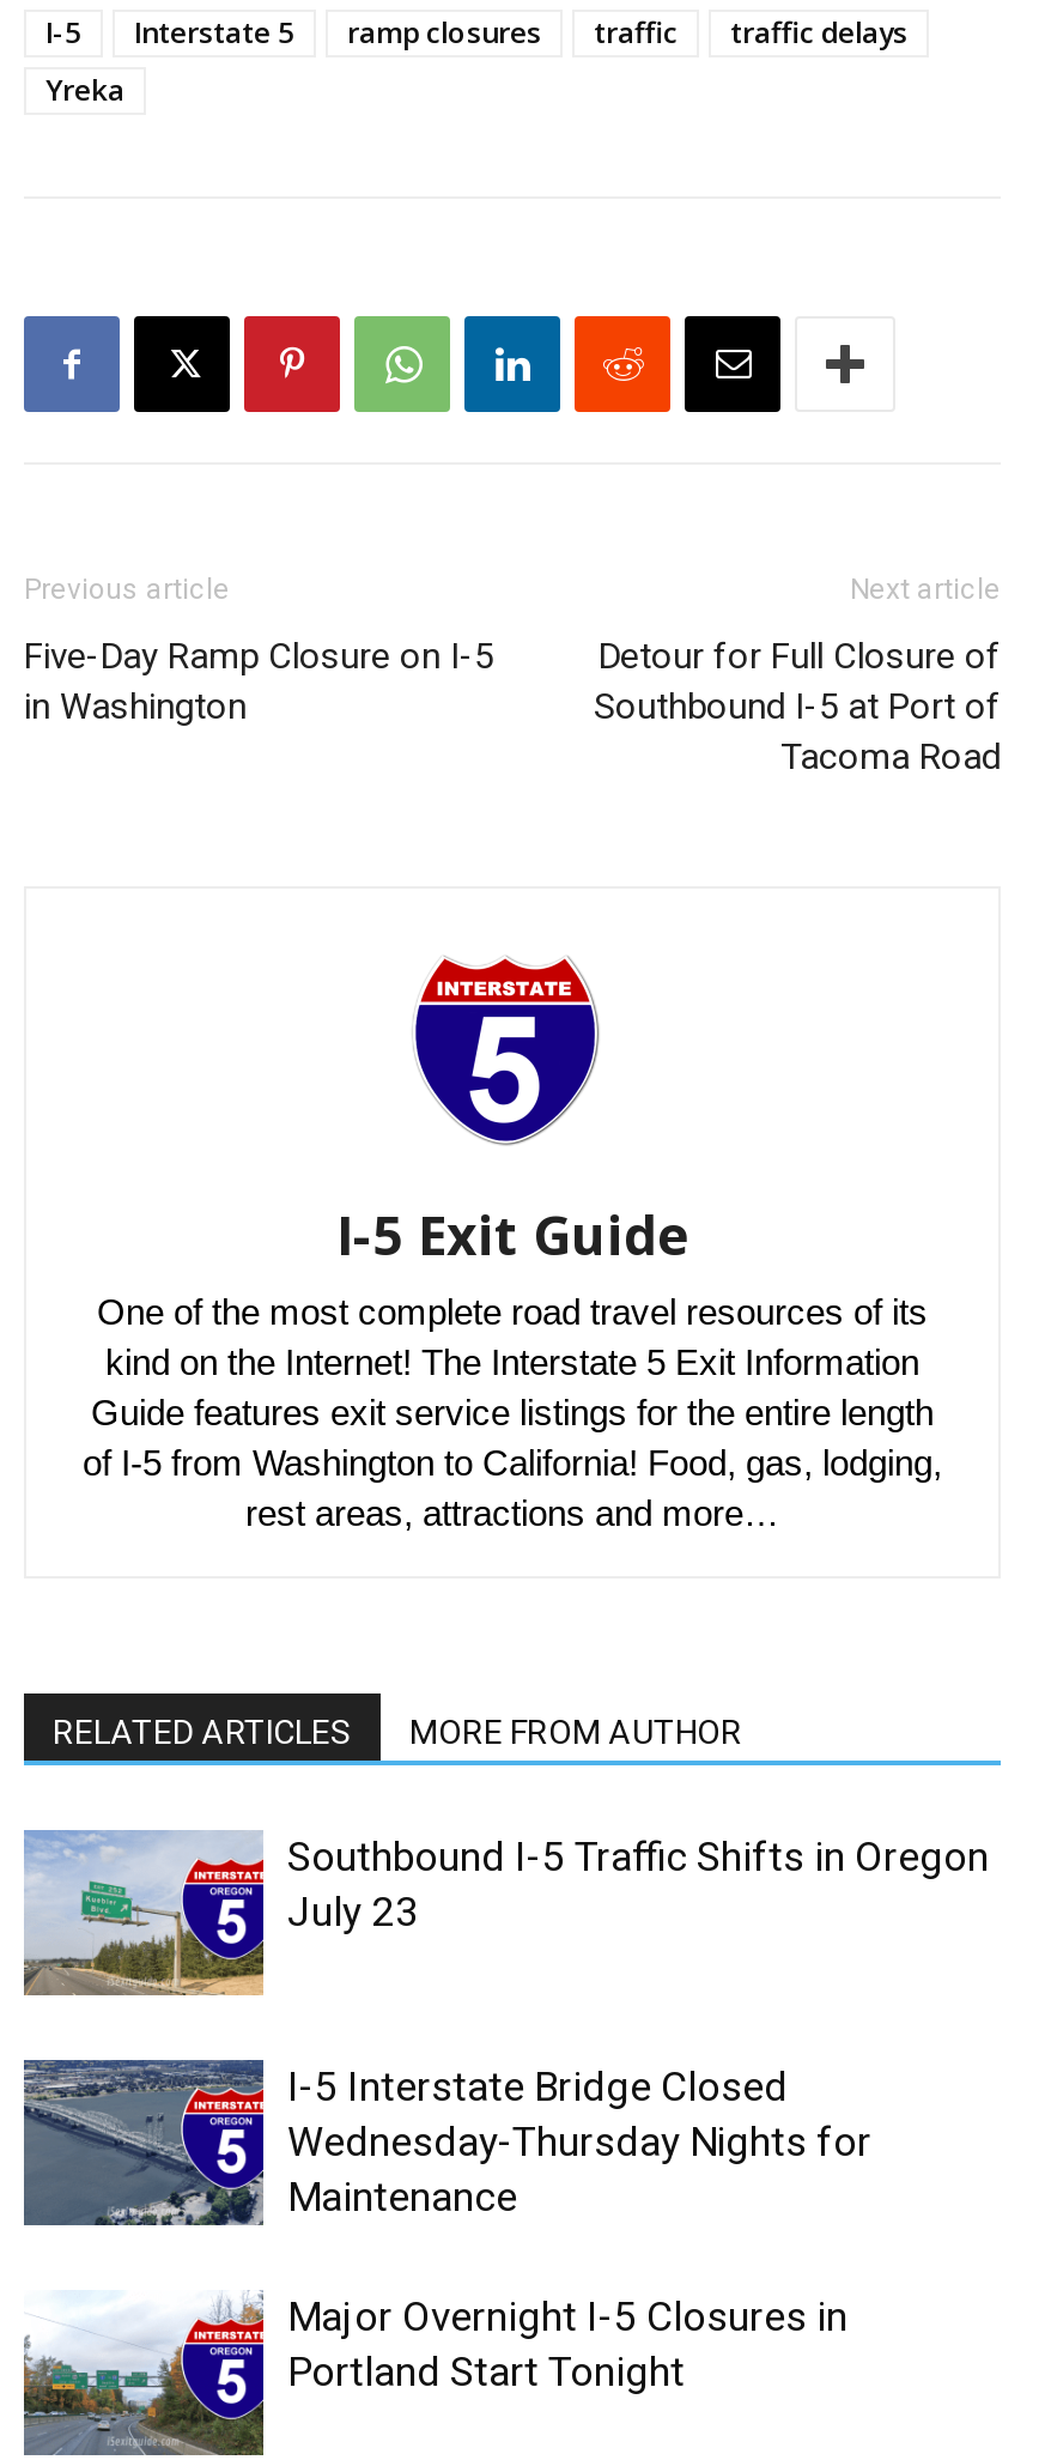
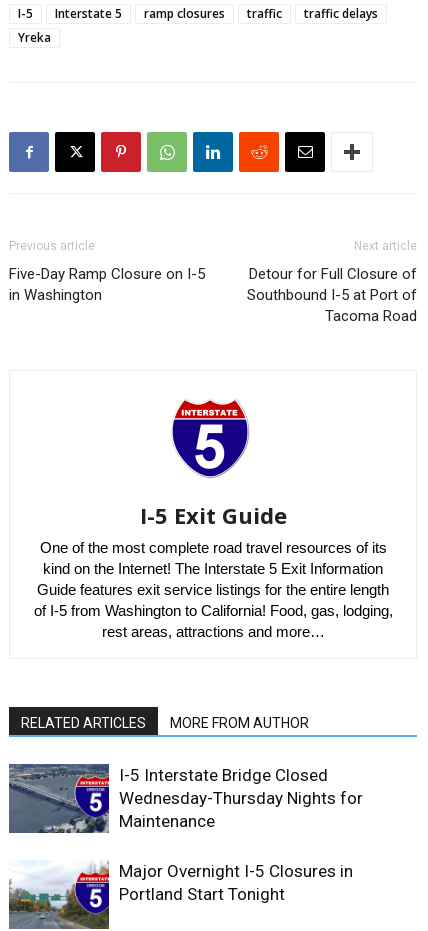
- [image]
- Southbound I-5 Traffic Shifts in Oregon
- July 23
